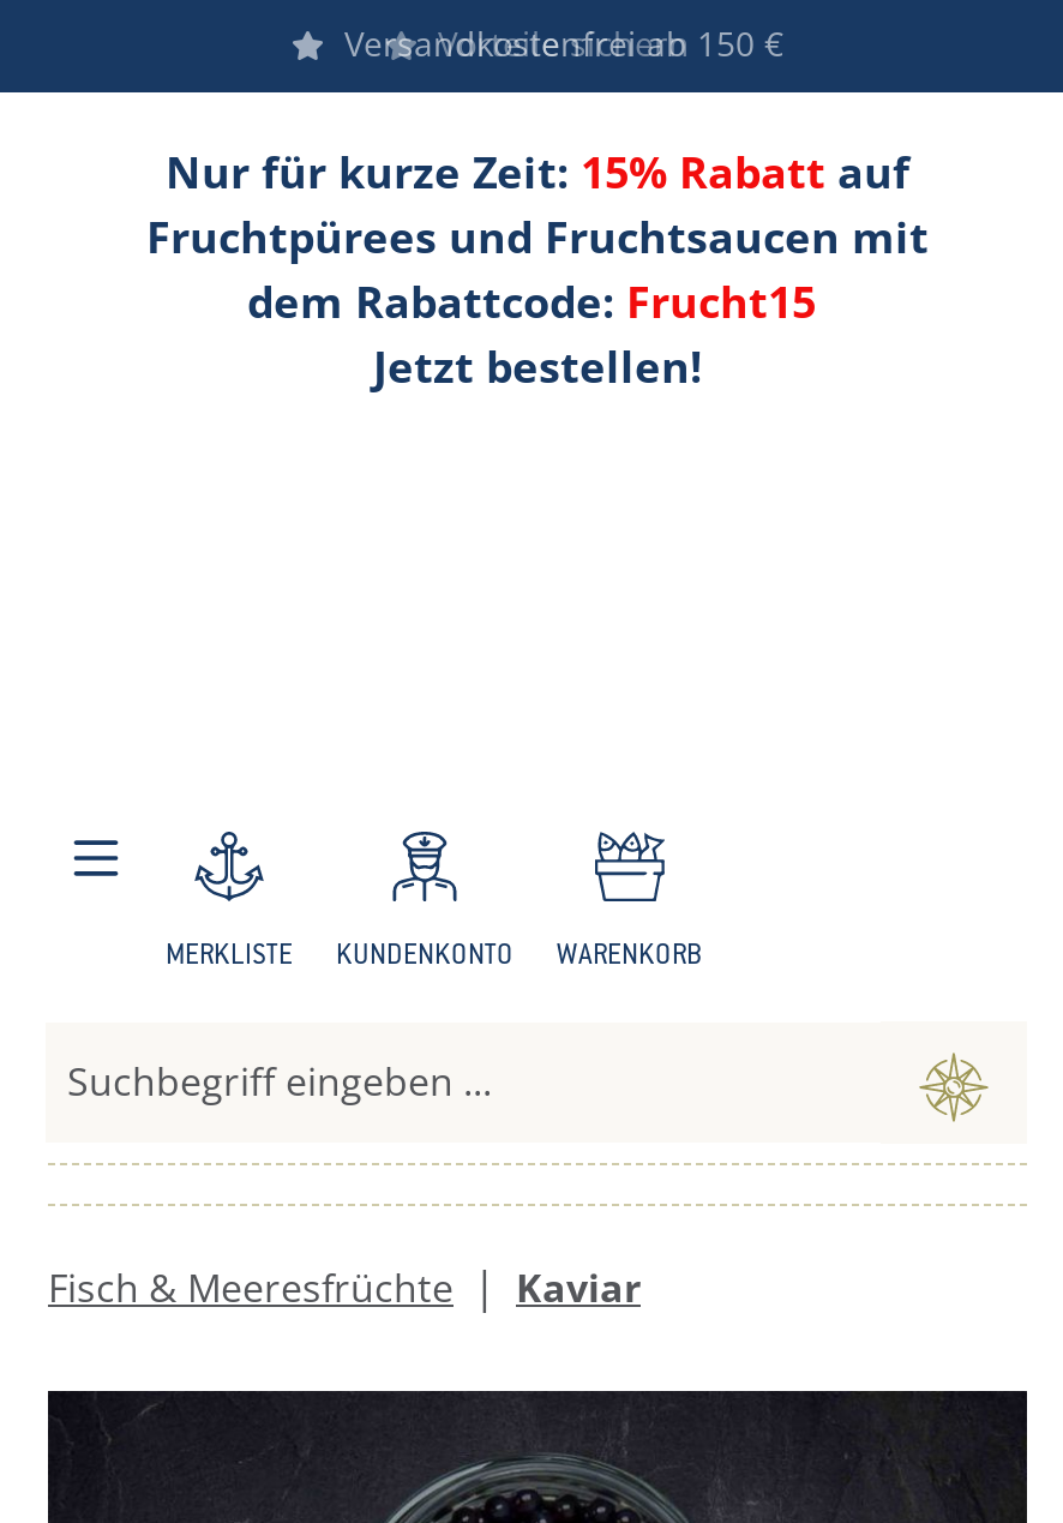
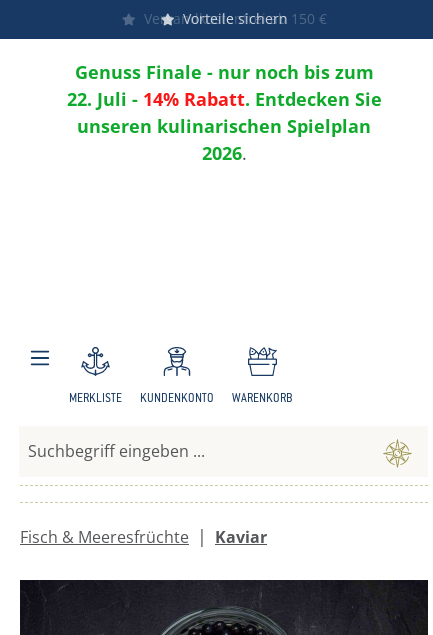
- Nur für kurze Zeit: 15% Rabatt auf
- Fruchtpürees und Fruchtsaucen mit
- dem Rabattcode: Frucht15
- Jetzt bestellen!
+ Genuss Finale - nur noch bis zum
+ 22. Juli - 14% Rabatt. Entdecken Sie
+ unseren kulinarischen Spielplan
+ 2026.
